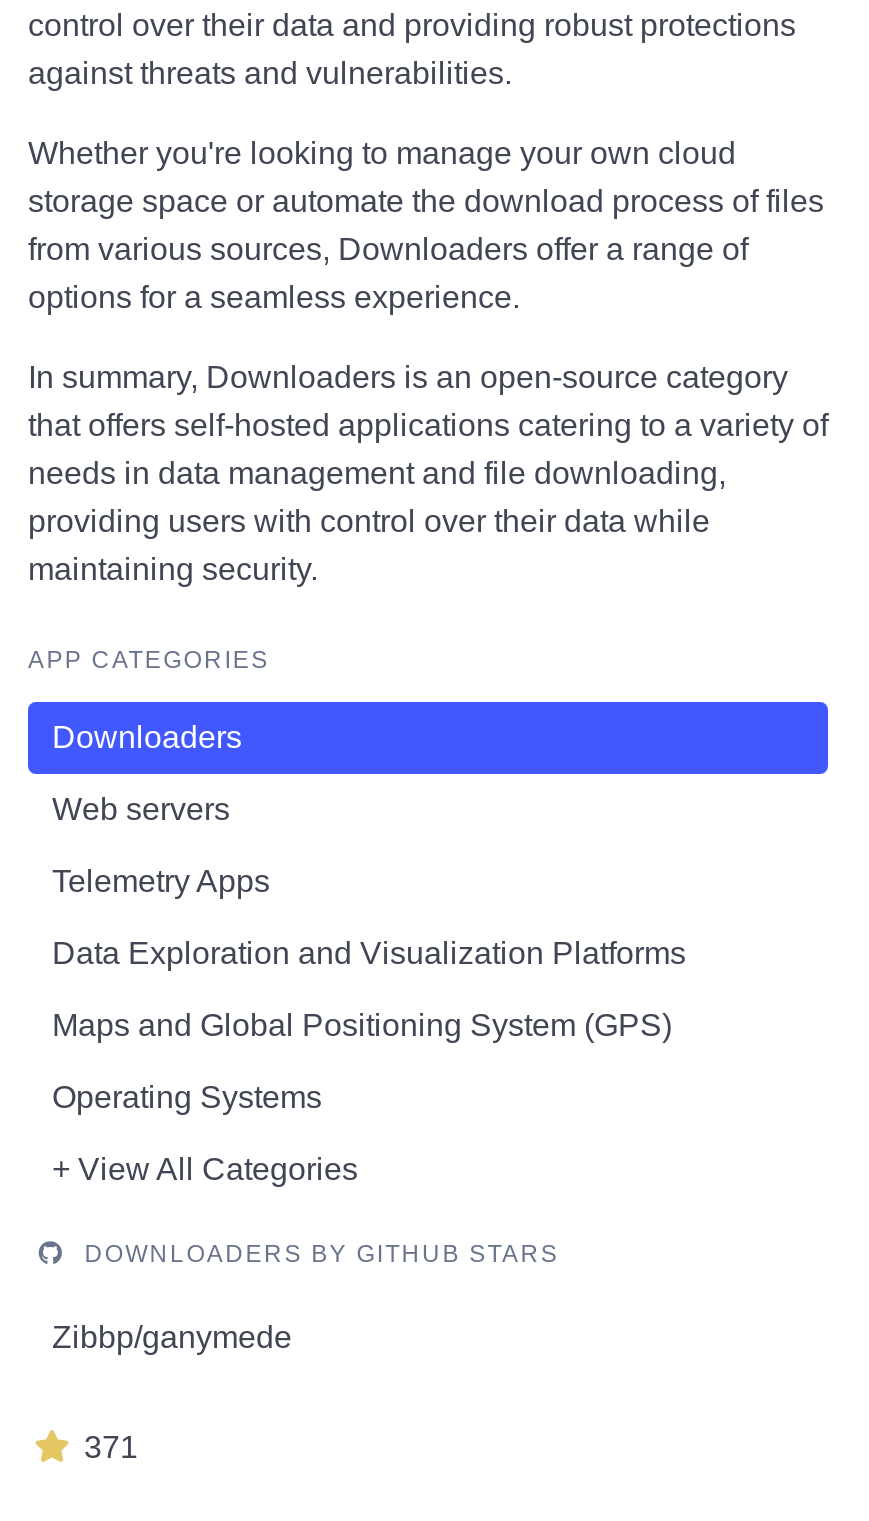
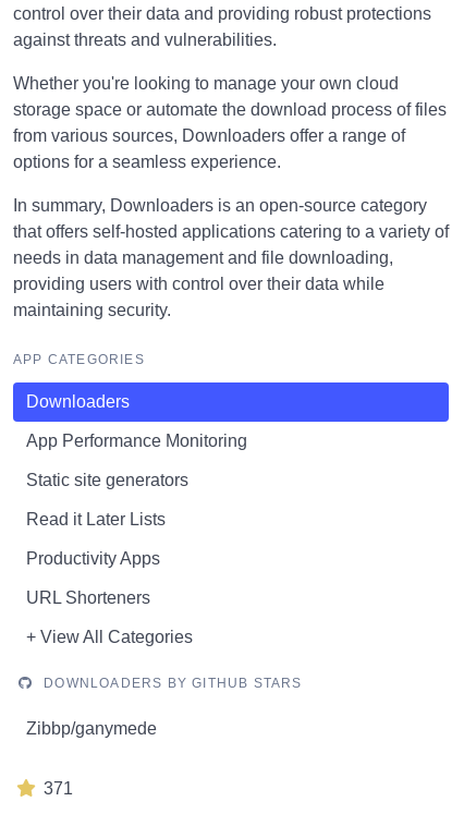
- Web servers
+ App Performance Monitoring

- Telemetry Apps
+ Static site generators

- Data Exploration and Visualization Platforms
+ Read it Later Lists

- Maps and Global Positioning System (GPS)
+ Productivity Apps

- Operating Systems
+ URL Shorteners
